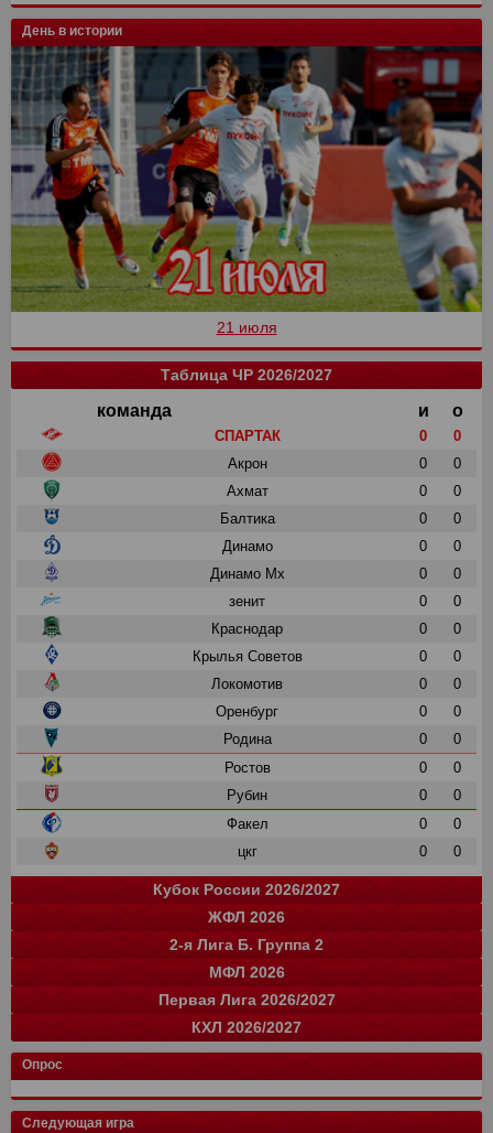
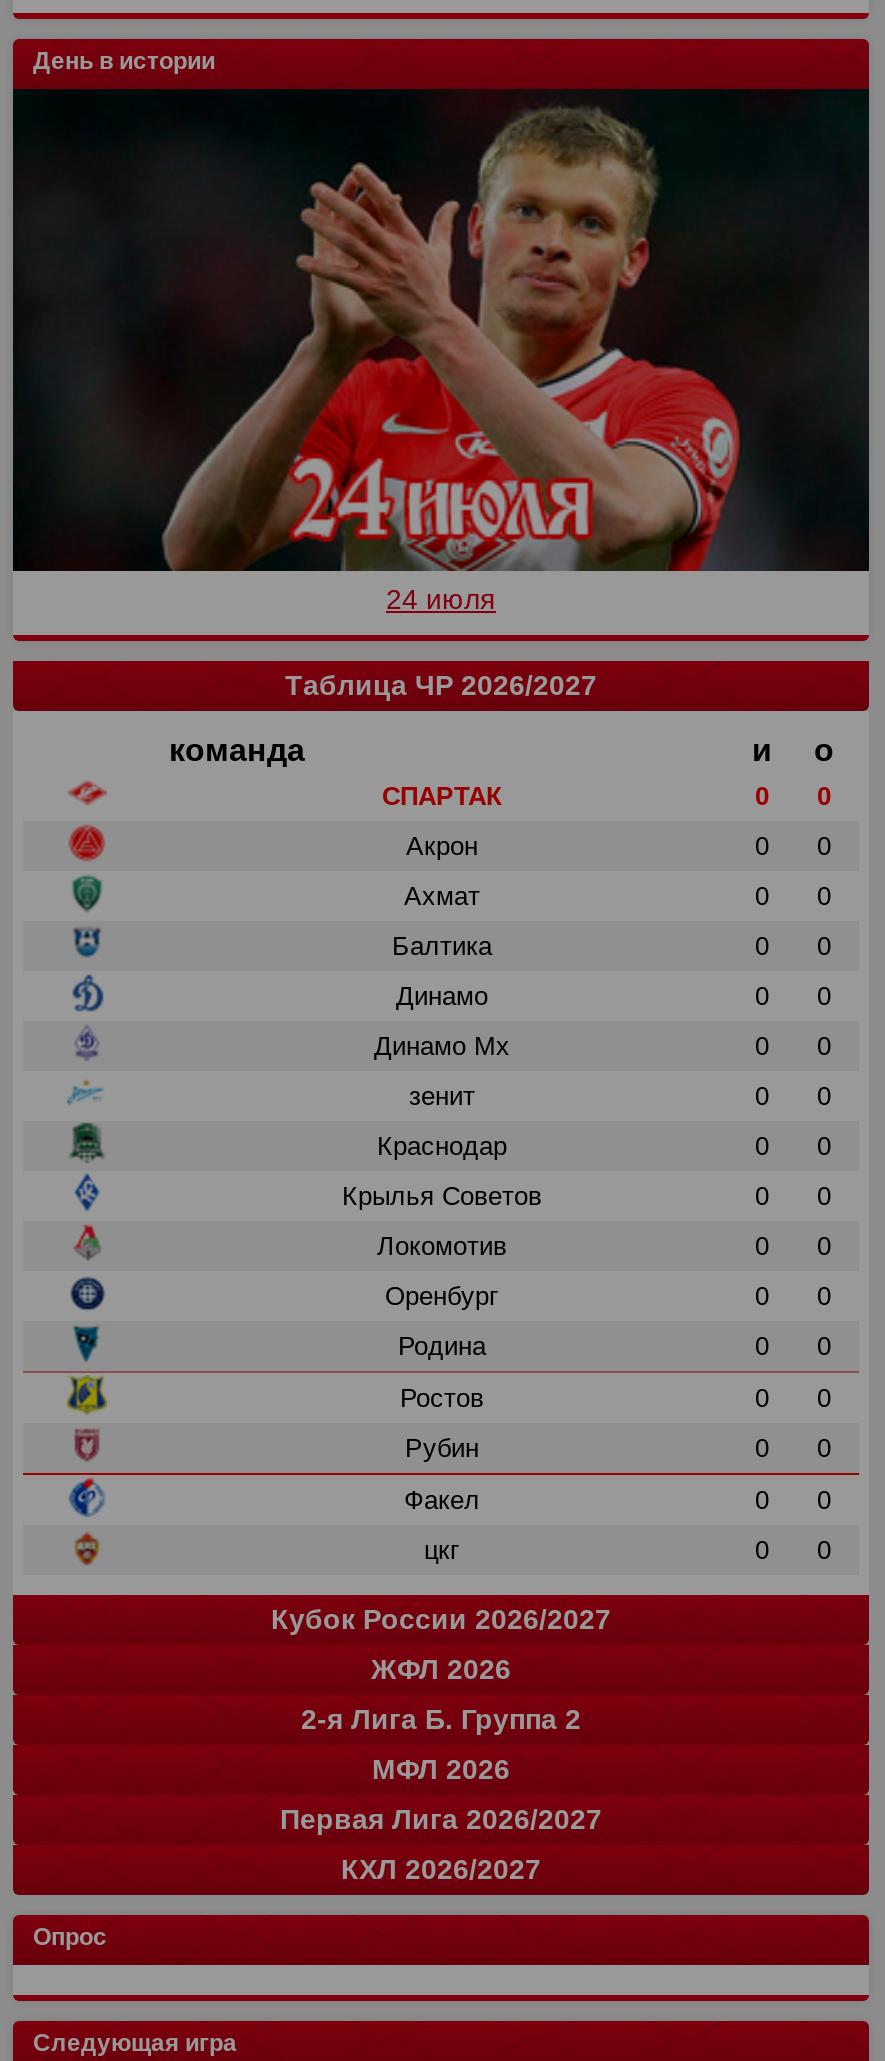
- [image]
- 21 июля
+ [image]
+ 24 июля
